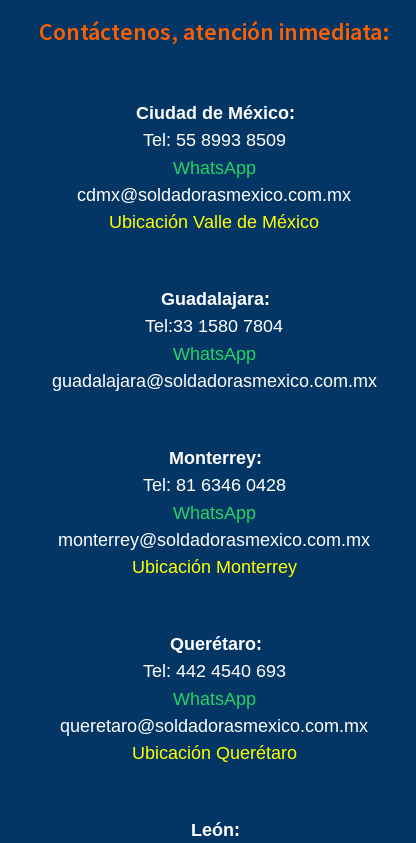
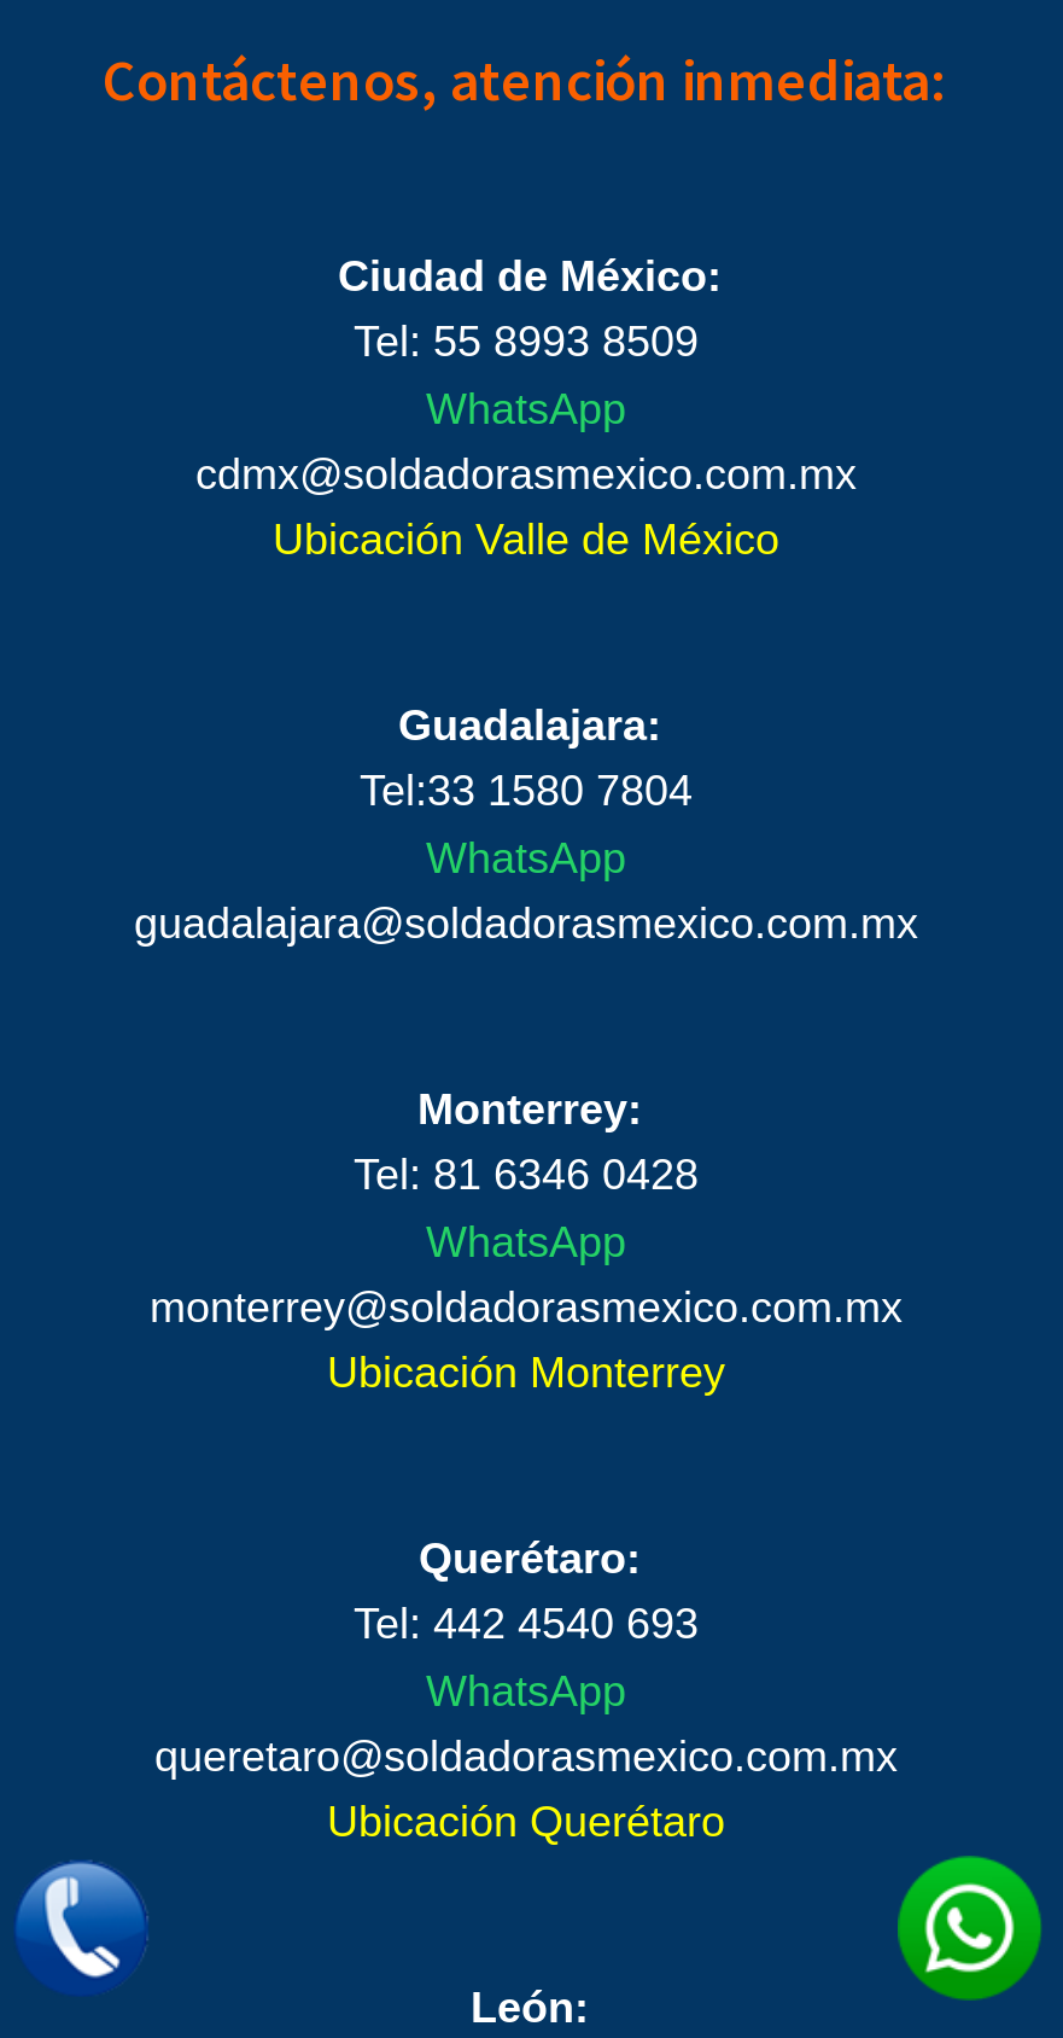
+ [image]

+ [image]
